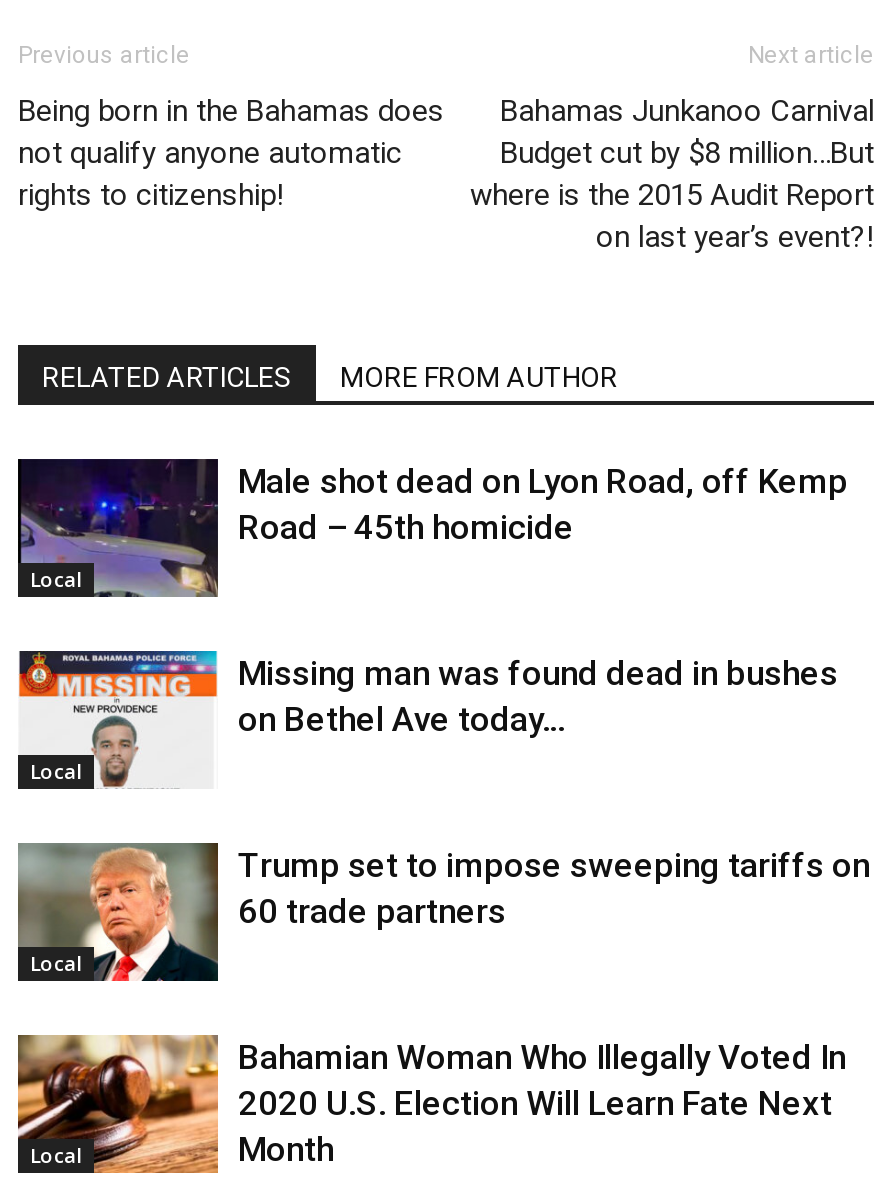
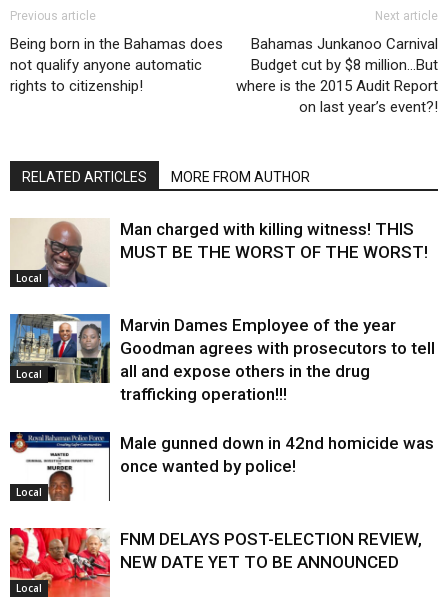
- [image]
- Male shot dead on Lyon Road, off Kemp
- Road – 45th homicide
+ [image]
+ Man charged with killing witness! THIS
+ MUST BE THE WORST OF THE WORST!

- [image]
- Missing man was found dead in bushes
- on Bethel Ave today…
+ [image]
+ Marvin Dames Employee of the year
+ Goodman agrees with prosecutors to tell
+ all and expose others in the drug
+ trafficking operation!!!

- [image]
- Trump set to impose sweeping tariffs on
- 60 trade partners
+ [image]
+ Male gunned down in 42nd homicide was
+ once wanted by police!

- [image]
- Bahamian Woman Who Illegally Voted In
- 2020 U.S. Election Will Learn Fate Next
- Month
+ [image]
+ FNM DELAYS POST-ELECTION REVIEW,
+ NEW DATE YET TO BE ANNOUNCED
